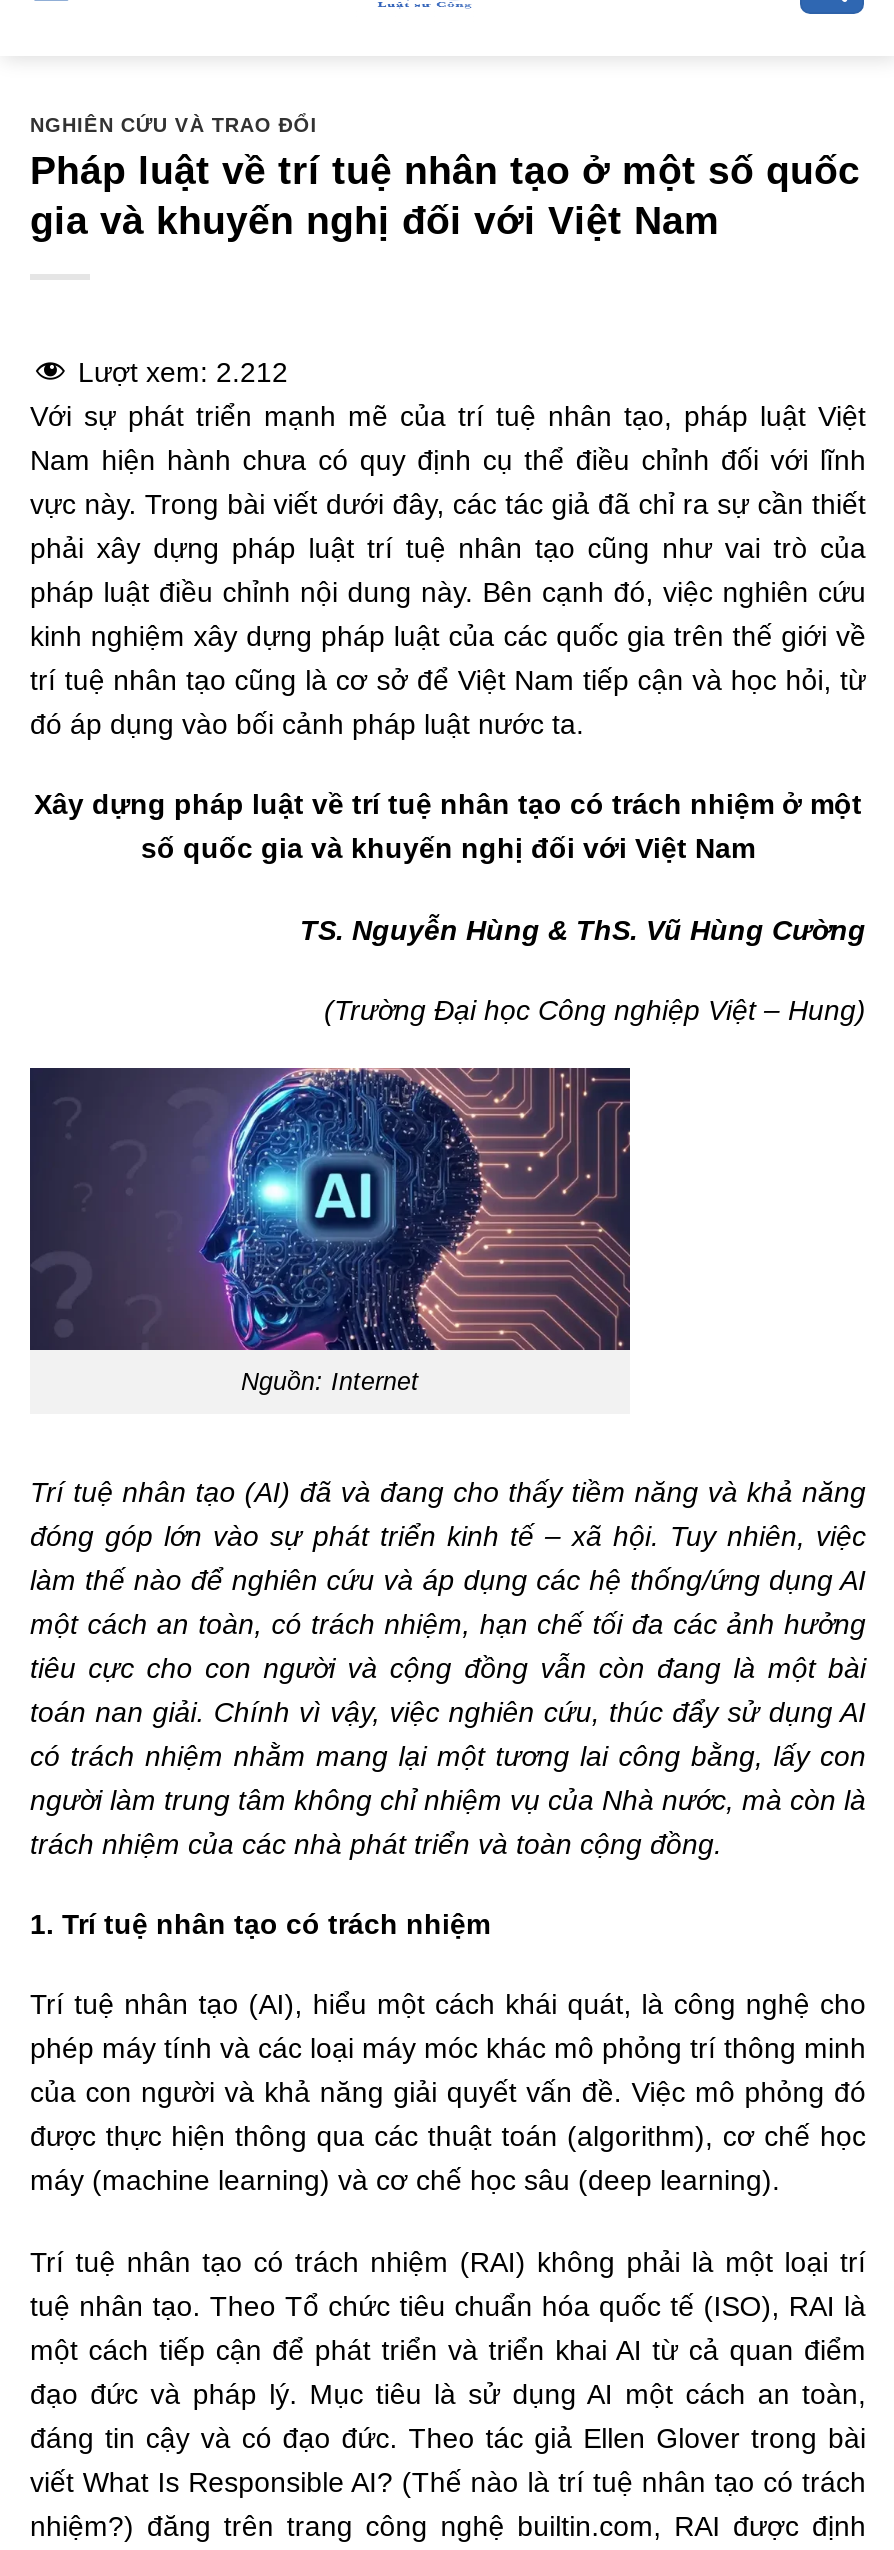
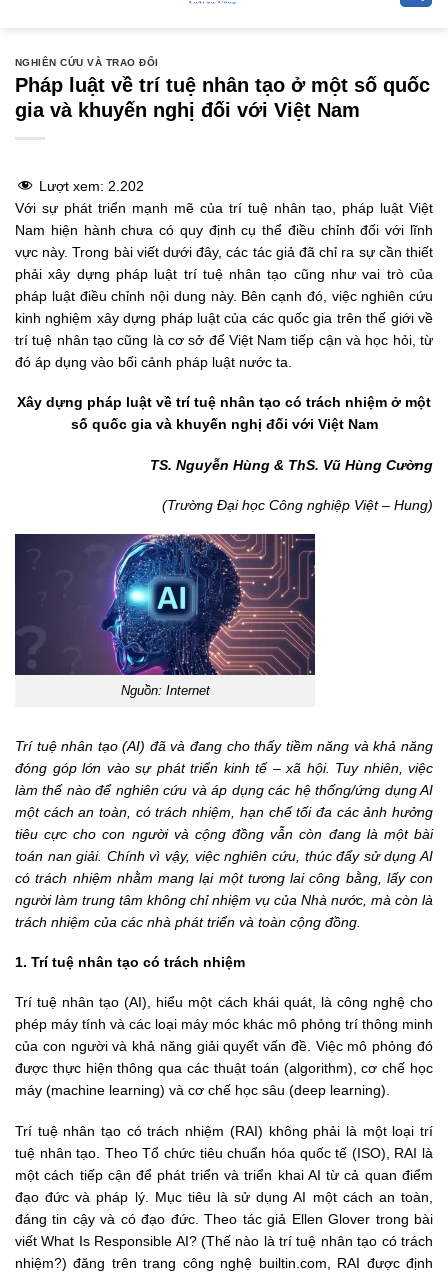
- Lượt xem: 2.212
+ Lượt xem: 2.202
